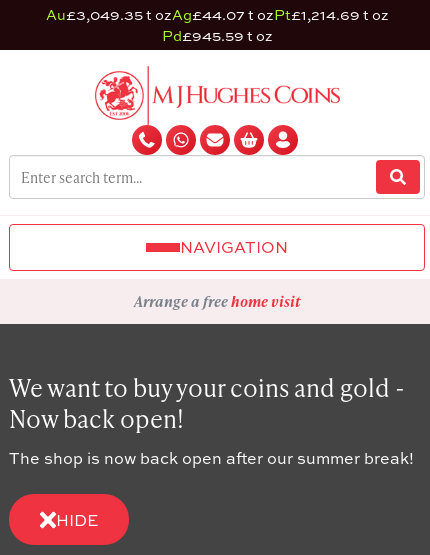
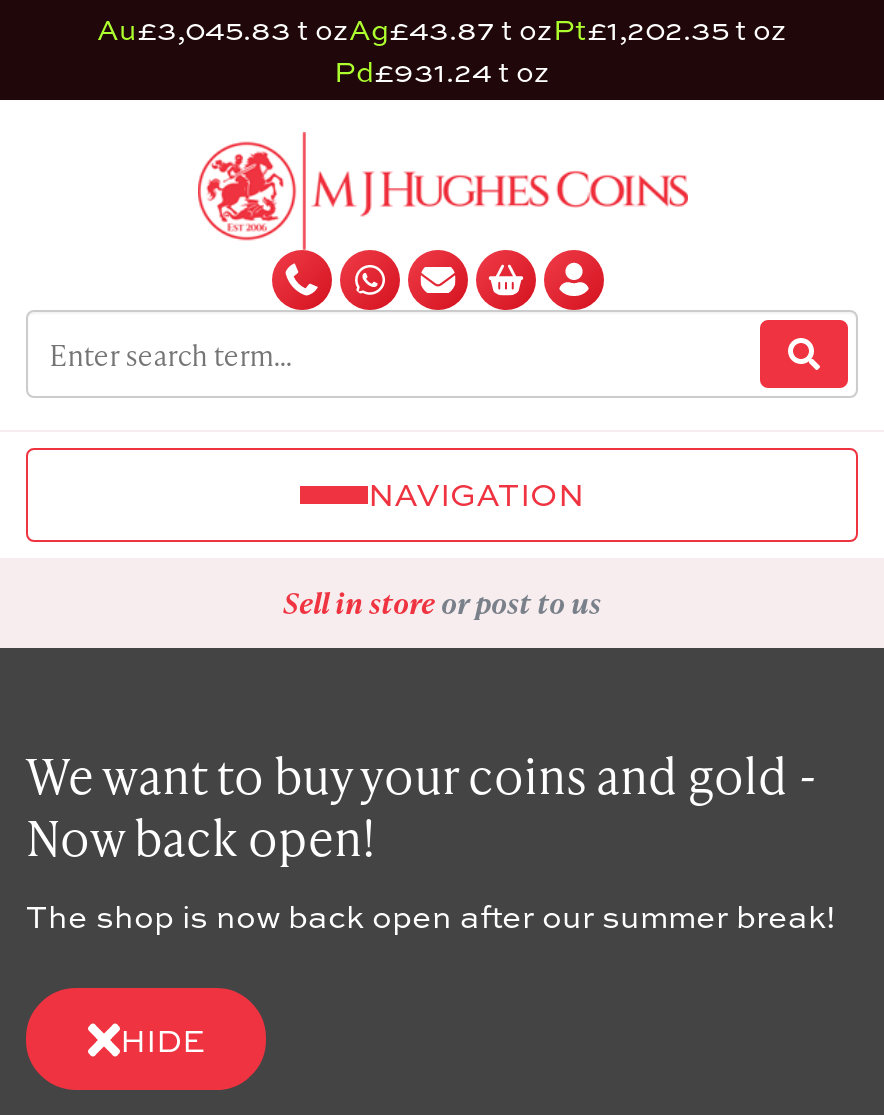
- Au£3,049.35 t ozAg£44.07 t ozPt£1,214.69 t oz
+ Au£3,045.83 t ozAg£43.87 t ozPt£1,202.35 t oz

- Pd£945.59 t oz
+ Pd£931.24 t oz

- Arrange a free home visit
+ Sell in store or post to us
